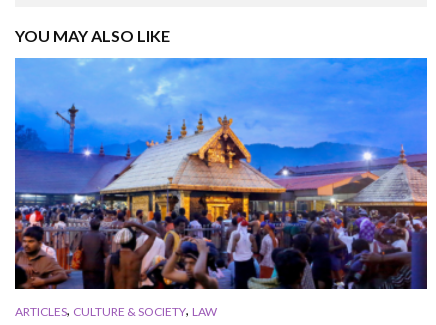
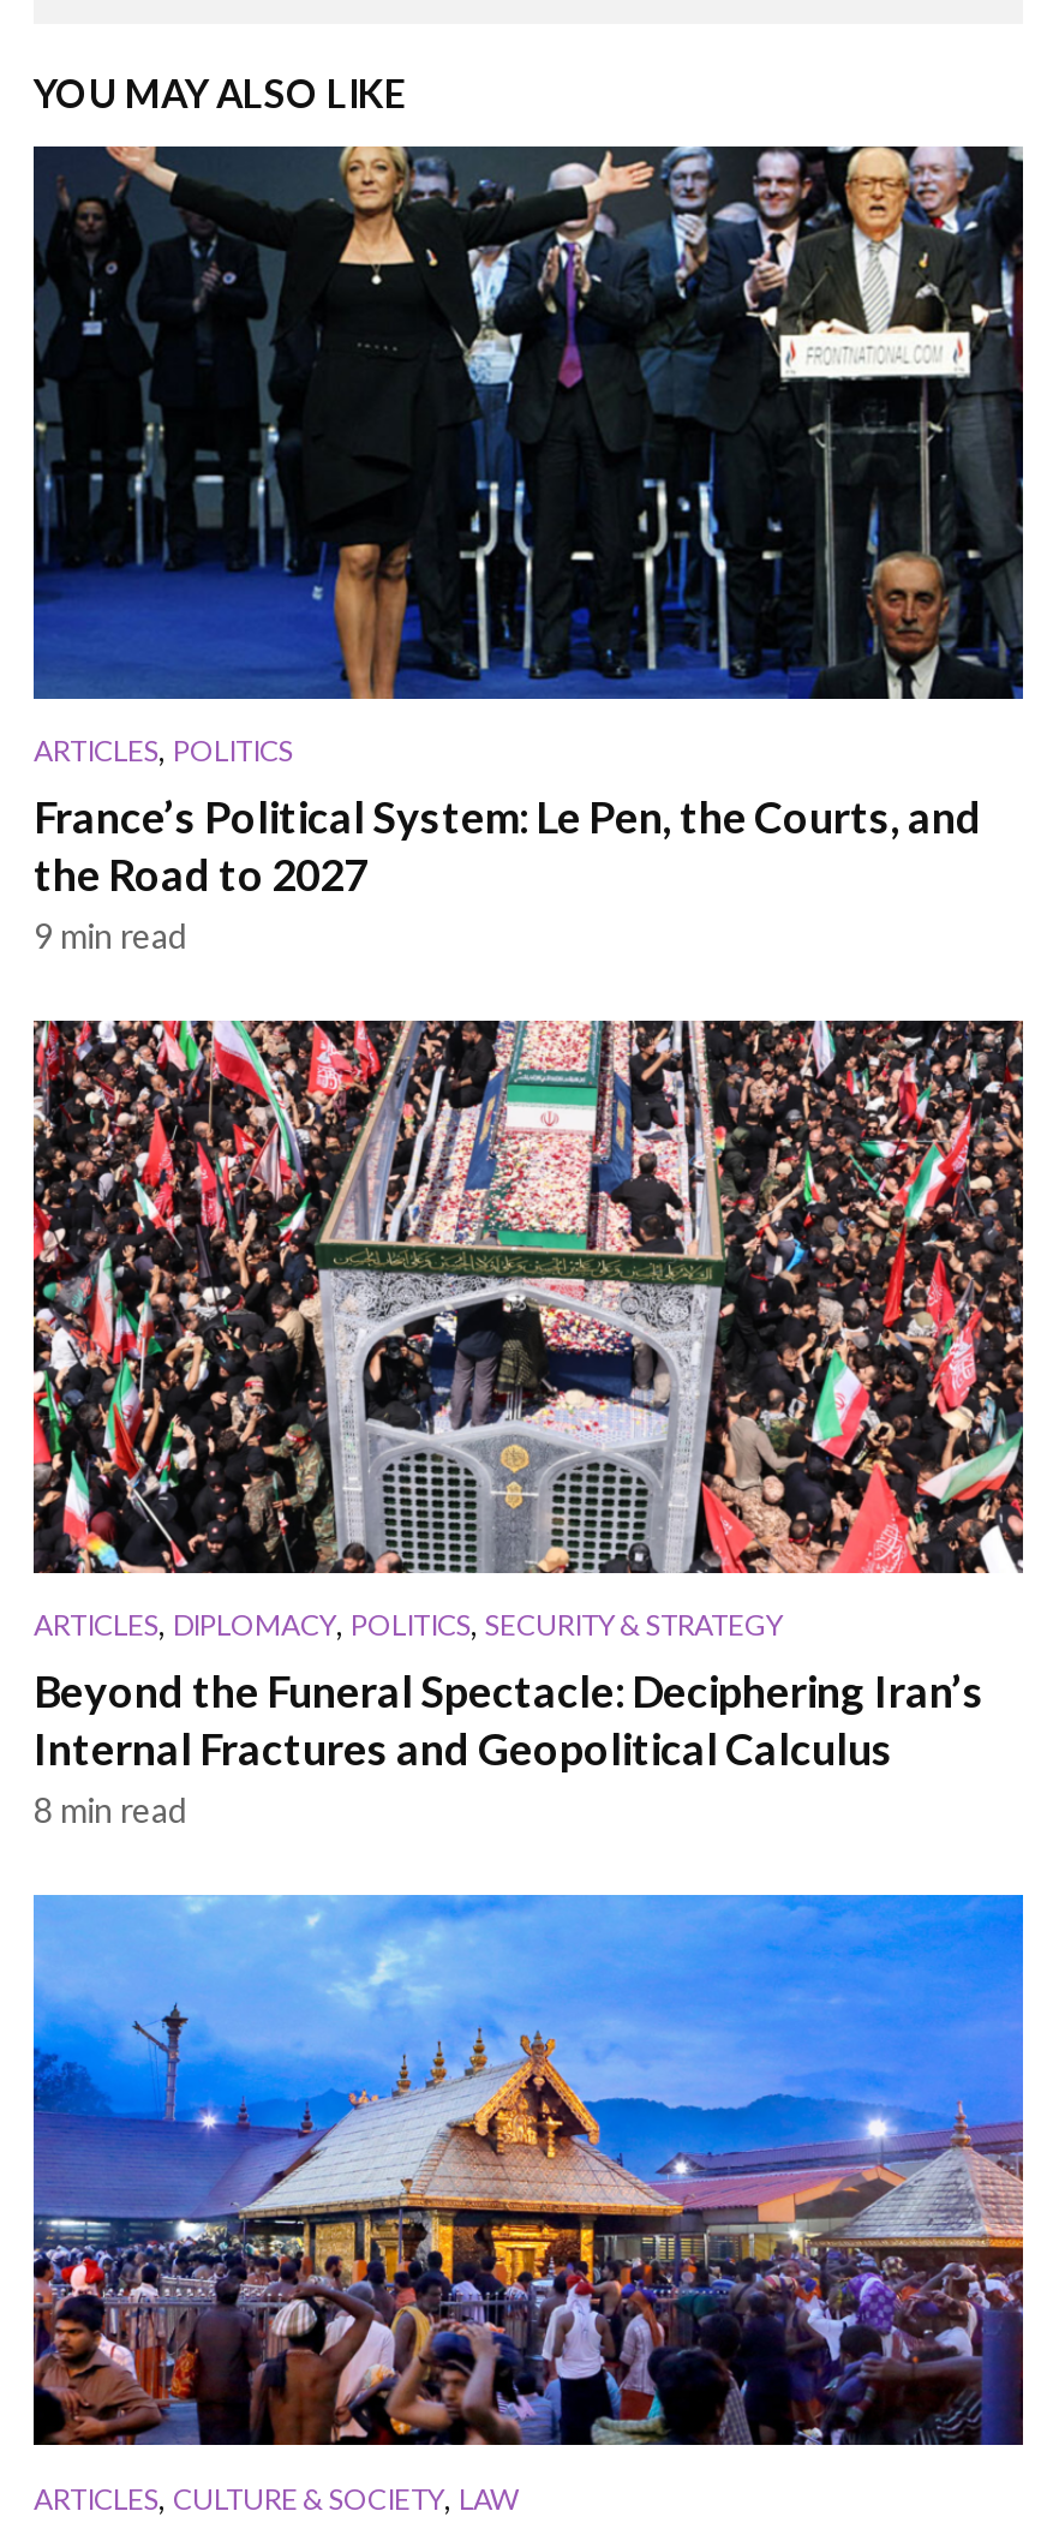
+ [image]
+ ARTICLES, POLITICS
+ France’s Political System: Le Pen, the Courts, and
+ the Road to 2027
+ 9 min read

+ [image]
+ ARTICLES, DIPLOMACY, POLITICS, SECURITY & STRATEGY
+ Beyond the Funeral Spectacle: Deciphering Iran’s
+ Internal Fractures and Geopolitical Calculus
+ 8 min read
